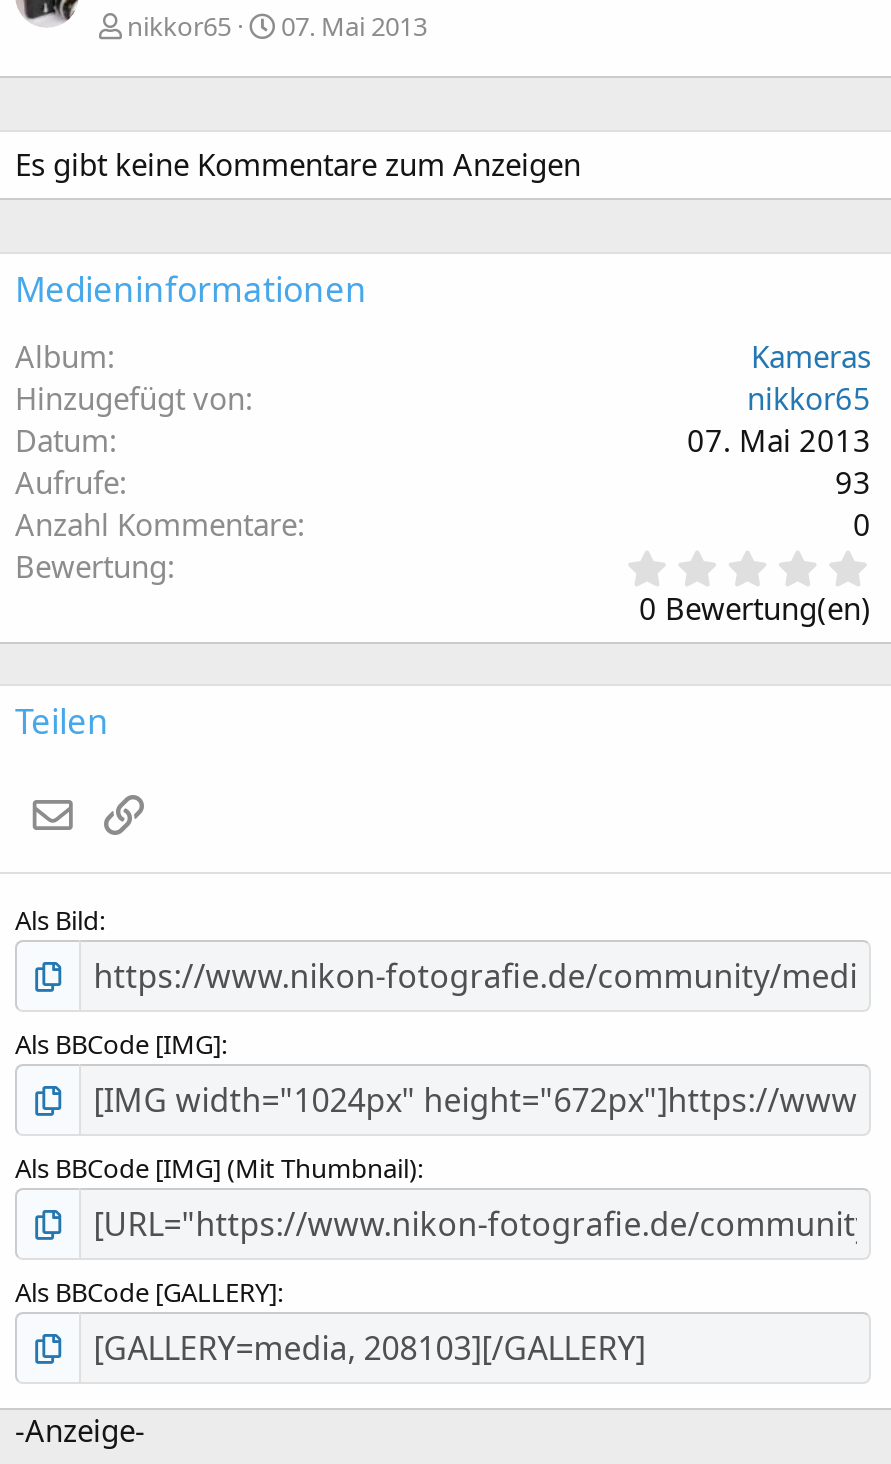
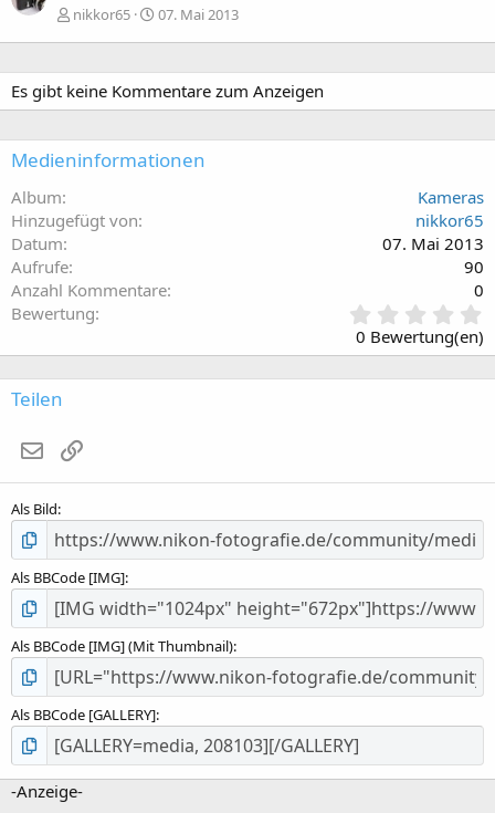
- 93
+ 90
